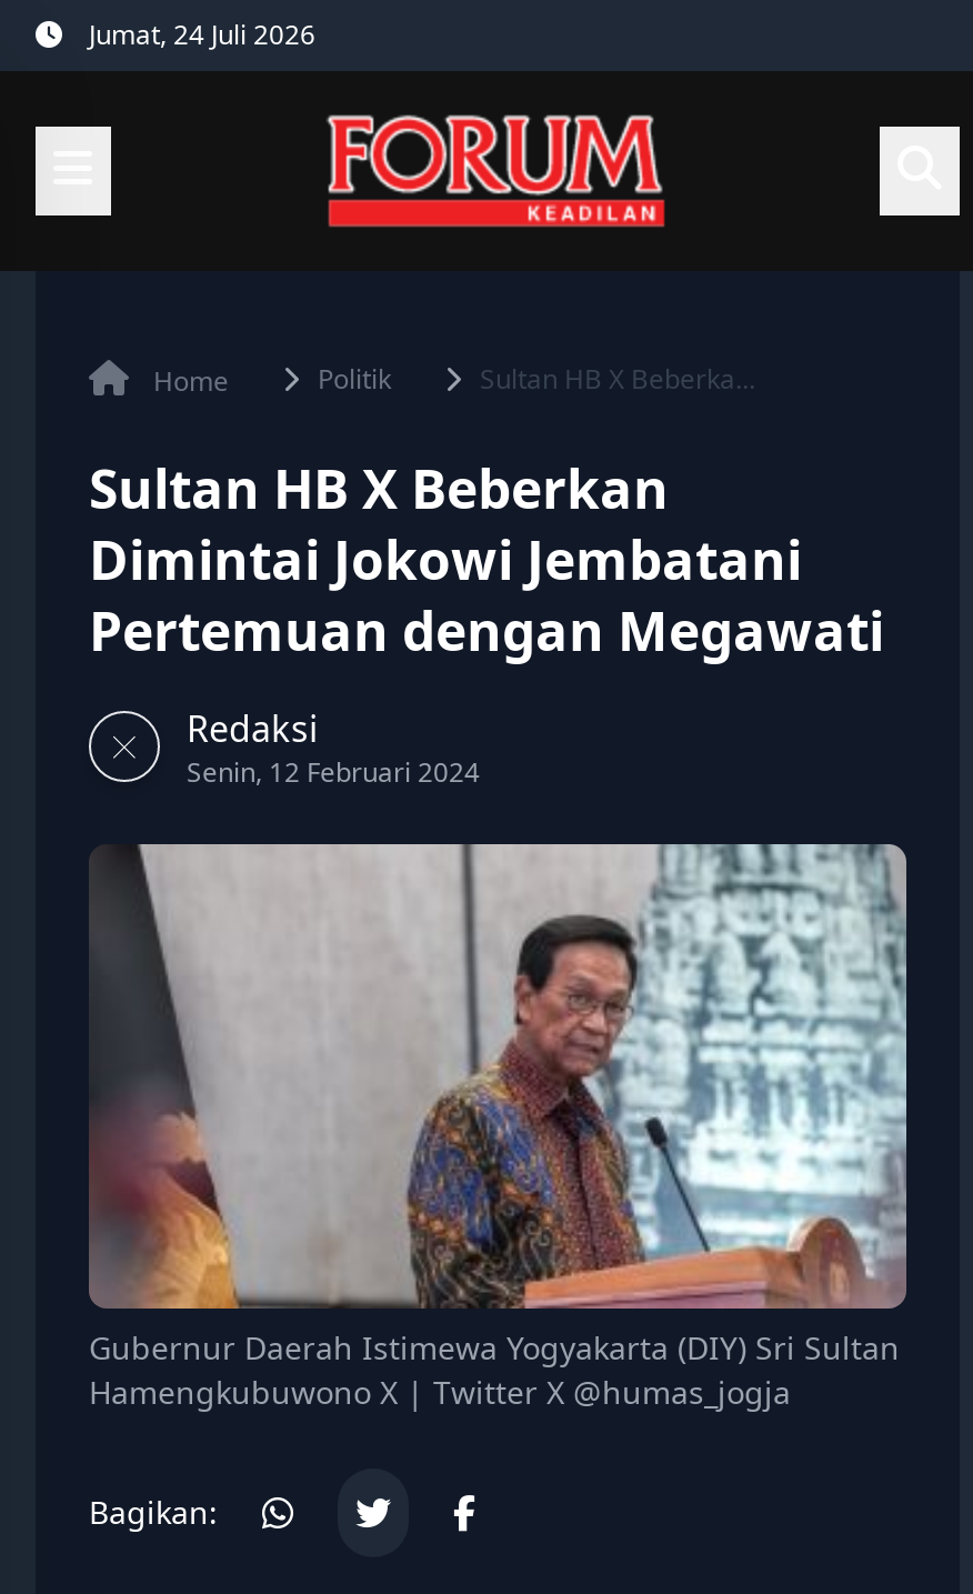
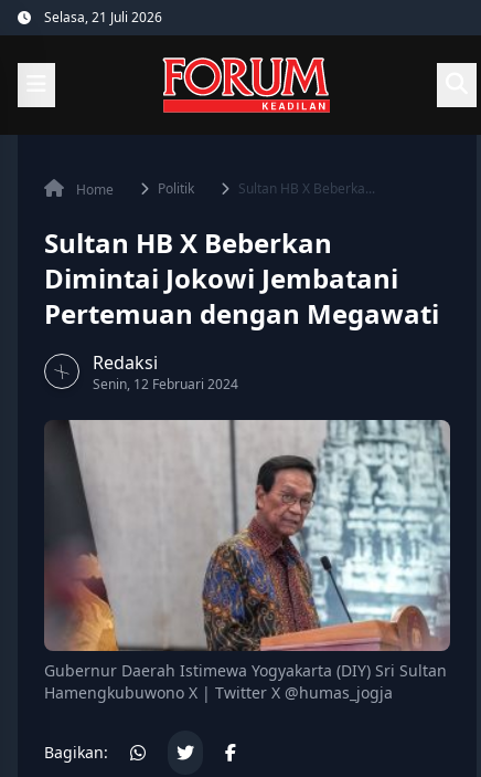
- Jumat, 24 Juli 2026
+ Selasa, 21 Juli 2026
